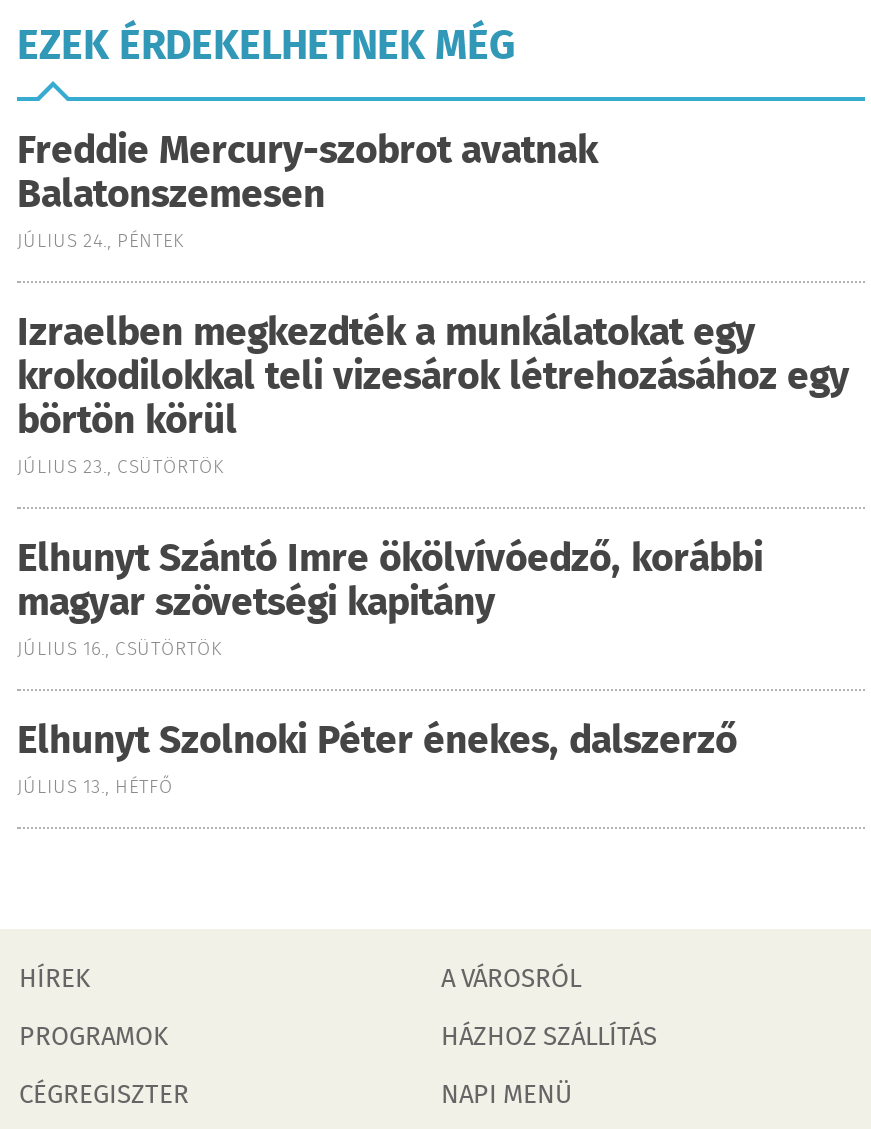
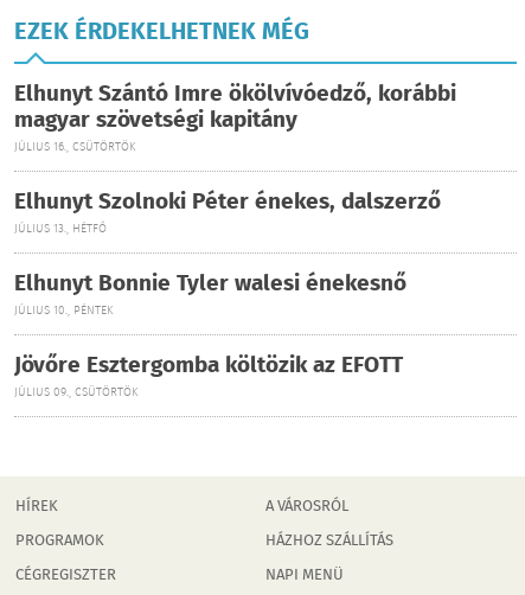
- Freddie Mercury-szobrot avatnak
- Balatonszemesen
- JÚLIUS 24., PÉNTEK
- Izraelben megkezdték a munkálatokat egy
- krokodilokkal teli vizesárok létrehozásához egy
- börtön körül
- JÚLIUS 23., CSÜTÖRTÖK

moved up: Elhunyt Szántó Imre ökölvívóedző, korábbi | magyar szövetségi kapitány | JÚLIUS 16., CSÜTÖRTÖK | Elhunyt Szolnoki Péter énekes, dalszerző | JÚLIUS 13., HÉTFŐ

+ Elhunyt Bonnie Tyler walesi énekesnő
+ JÚLIUS 10., PÉNTEK
+ Jövőre Esztergomba költözik az EFOTT
+ JÚLIUS 09., CSÜTÖRTÖK
